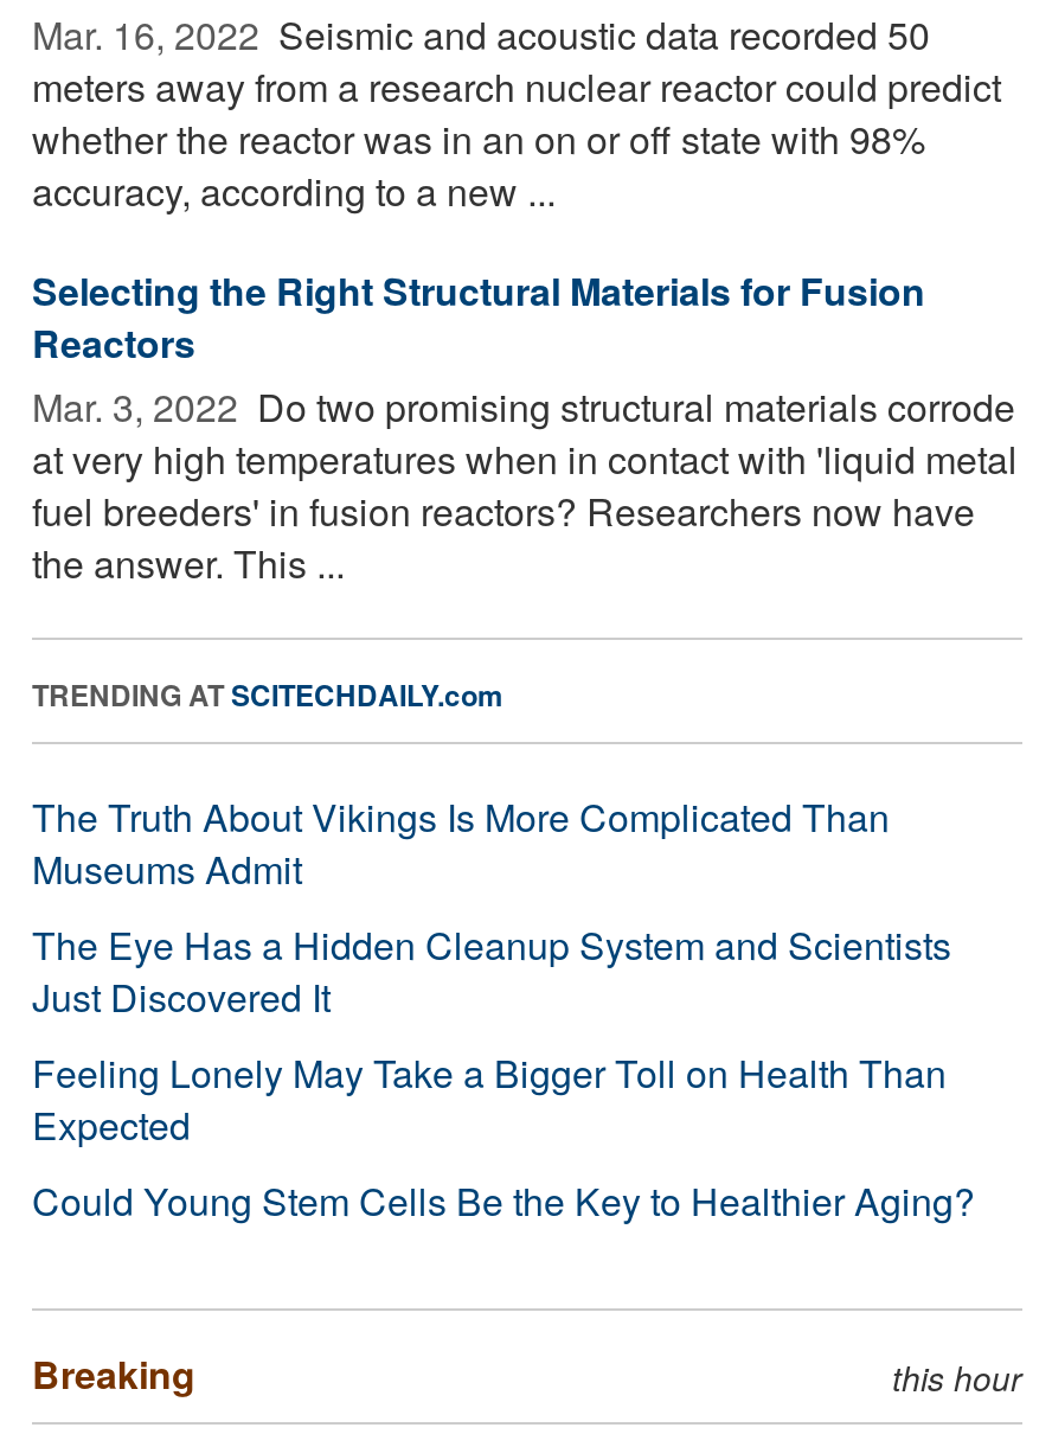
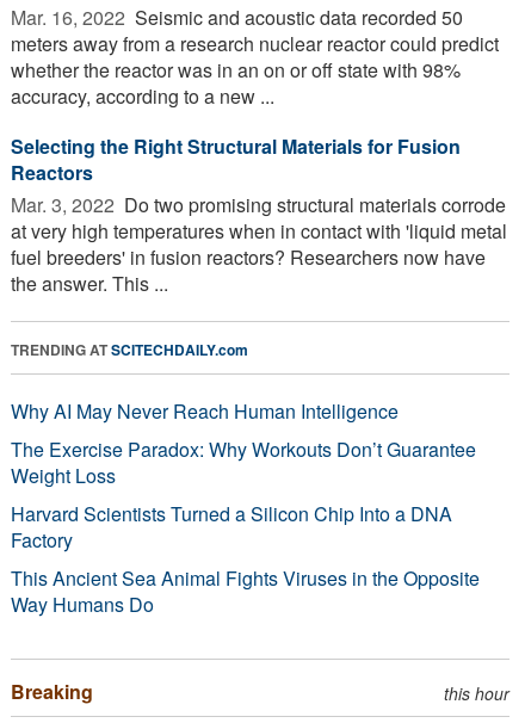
- The Truth About Vikings Is More Complicated Than
- Museums Admit
- The Eye Has a Hidden Cleanup System and Scientists
- Just Discovered It
- Feeling Lonely May Take a Bigger Toll on Health Than
- Expected
- Could Young Stem Cells Be the Key to Healthier Aging?
+ Why AI May Never Reach Human Intelligence
+ The Exercise Paradox: Why Workouts Don’t Guarantee
+ Weight Loss
+ Harvard Scientists Turned a Silicon Chip Into a DNA
+ Factory
+ This Ancient Sea Animal Fights Viruses in the Opposite
+ Way Humans Do
